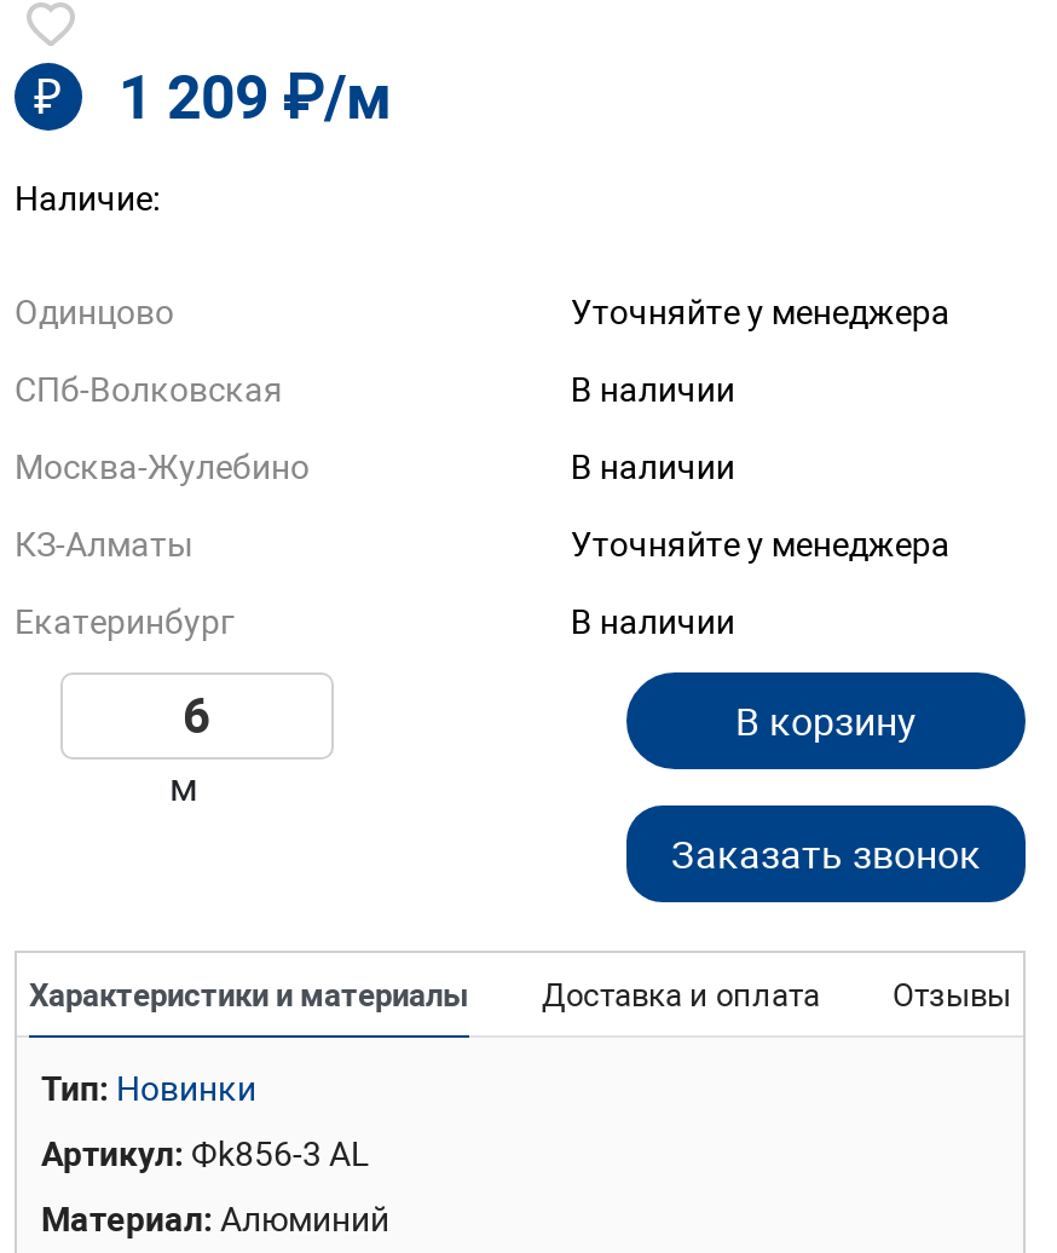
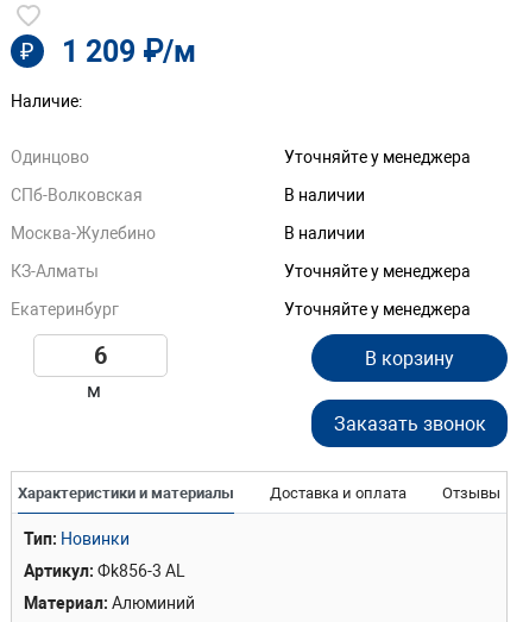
- В наличии
+ Уточняйте у менеджера
